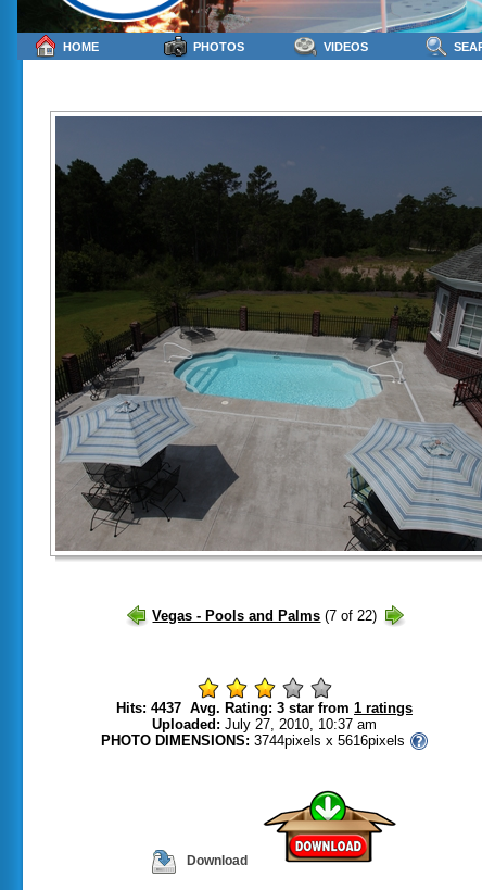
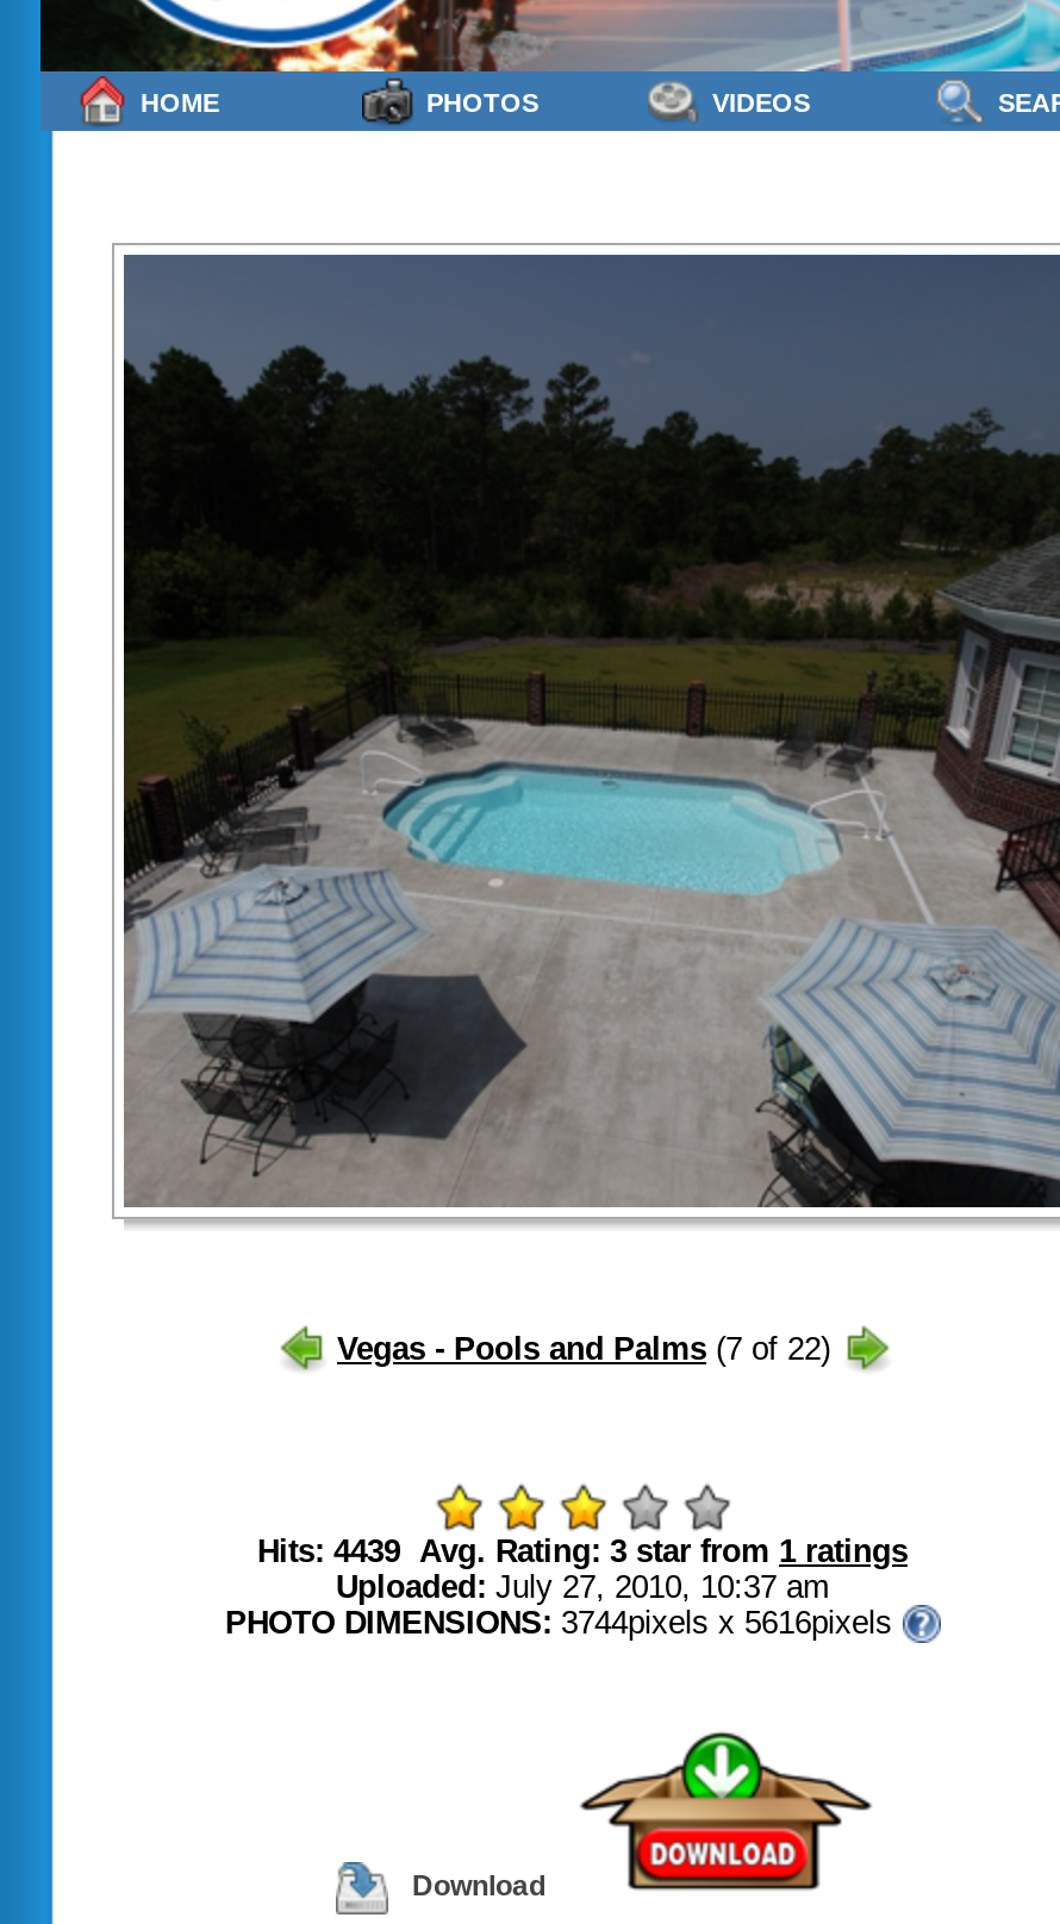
- Hits: 4437 Avg. Rating: 3 star from 1 ratings
+ Hits: 4439 Avg. Rating: 3 star from 1 ratings
